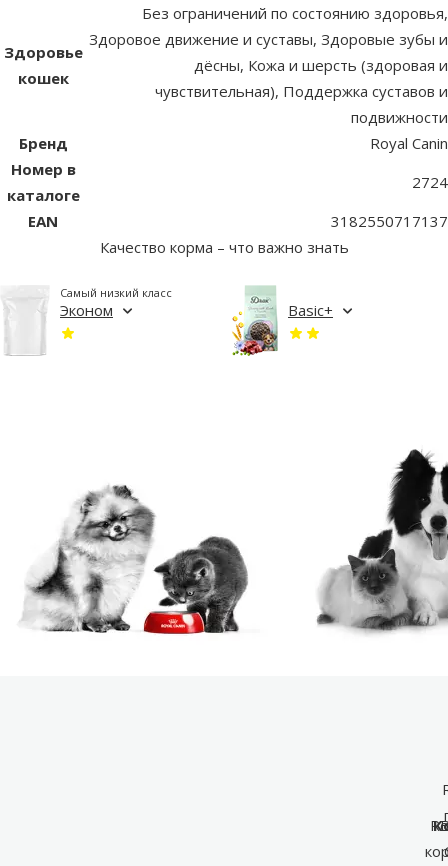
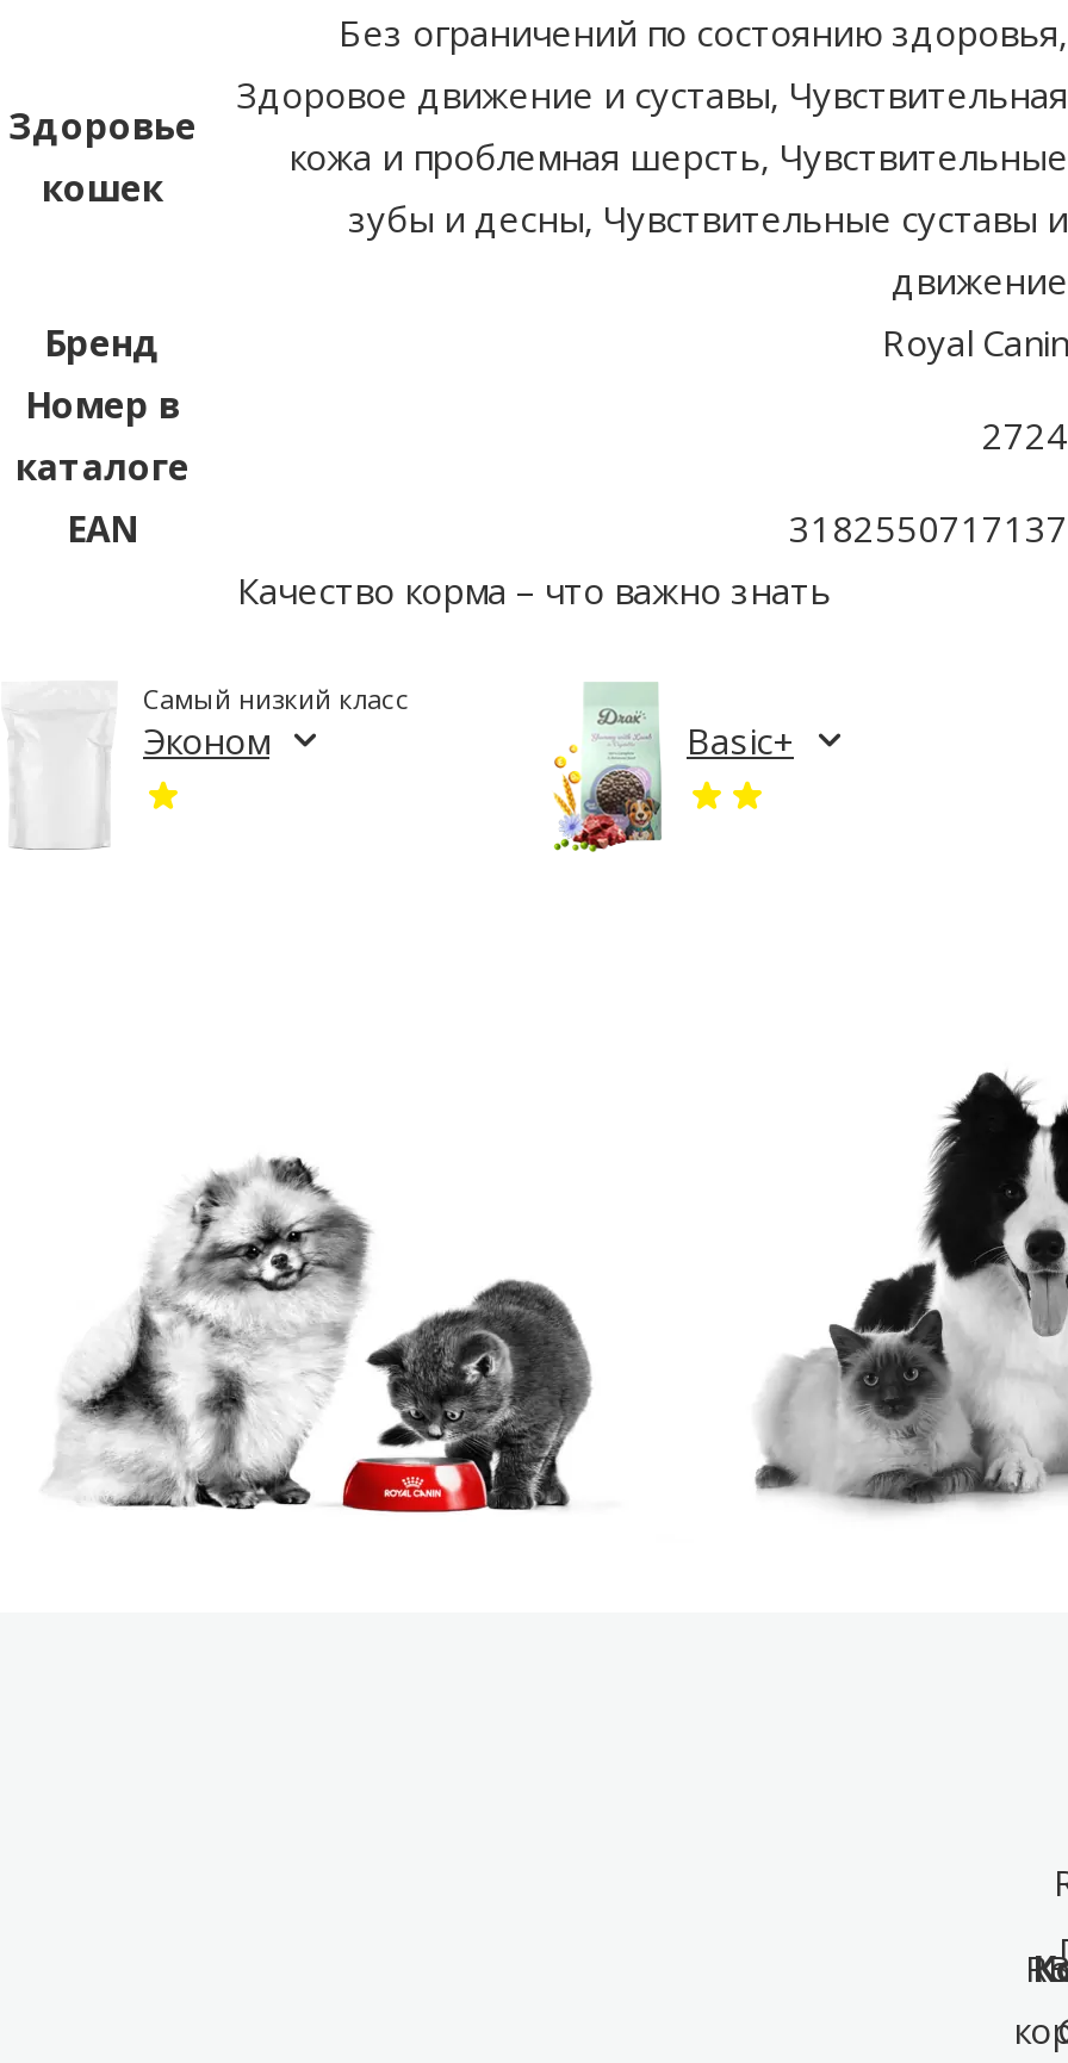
- Здоровое движение и суставы, Здоровые зубы и
- дёсны, Кожа и шерсть (здоровая и
- чувствительная), Поддержка суставов и
- подвижности
+ Здоровое движение и суставы, Чувствительная
+ кожа и проблемная шерсть, Чувствительные
+ зубы и десны, Чувствительные суставы и
+ движение
